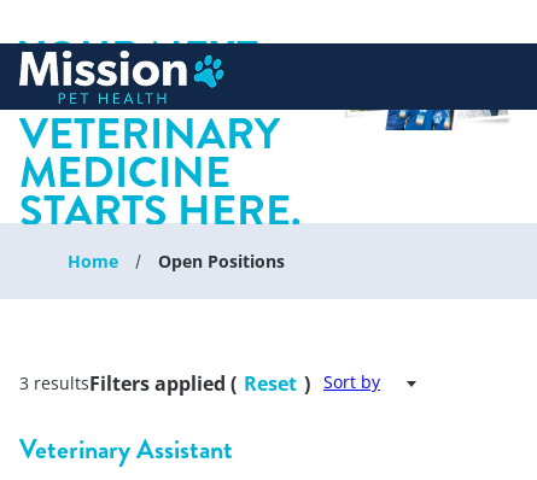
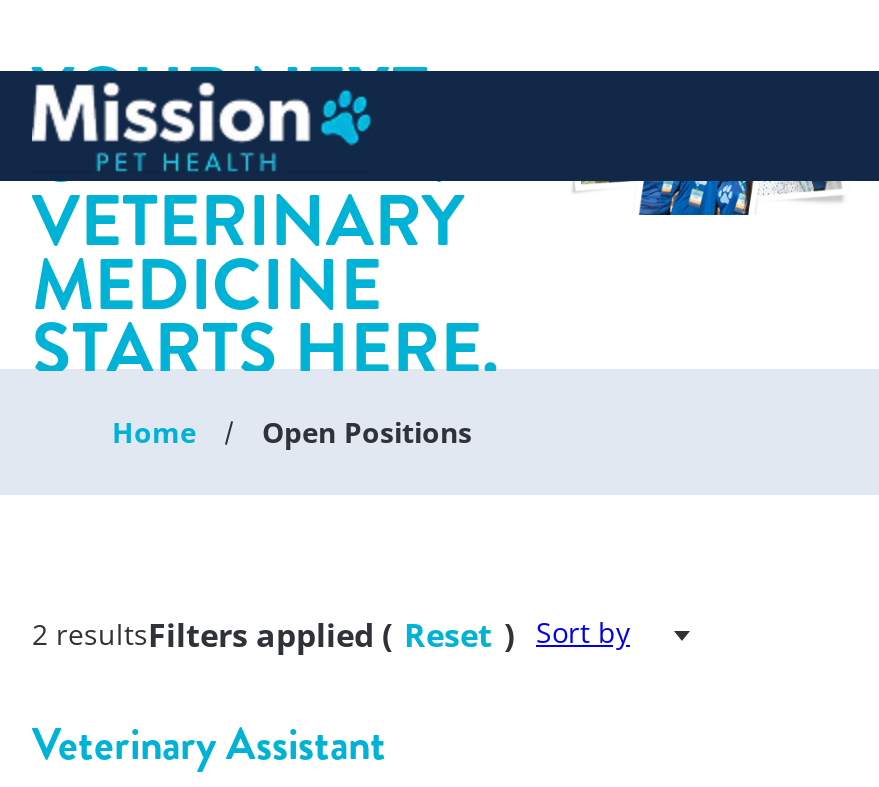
- 3 resultsFilters applied ( Reset ) Sort by
+ 2 resultsFilters applied ( Reset ) Sort by
